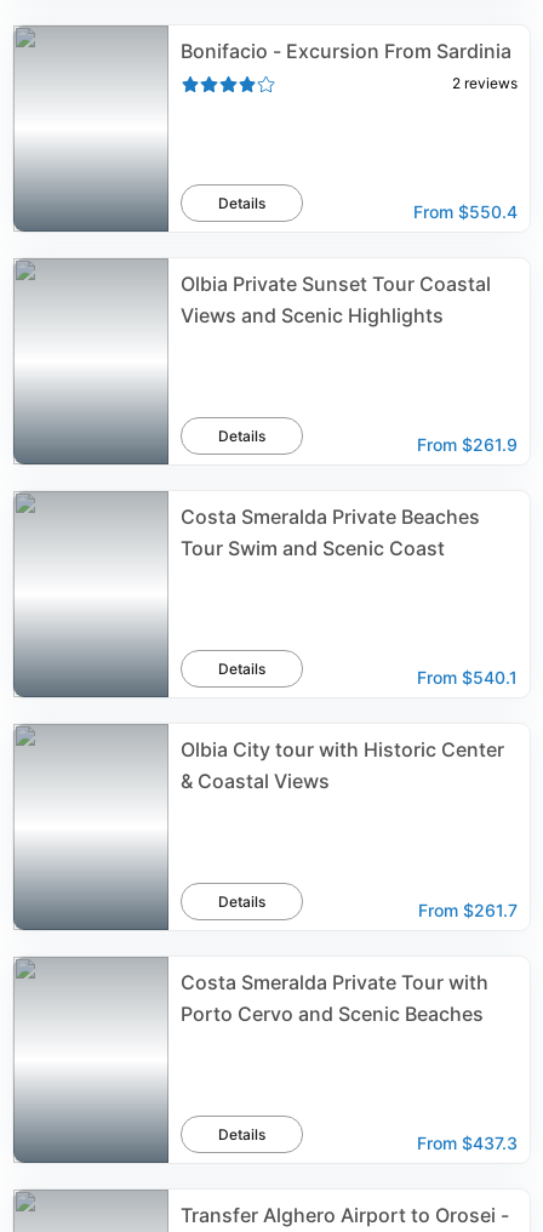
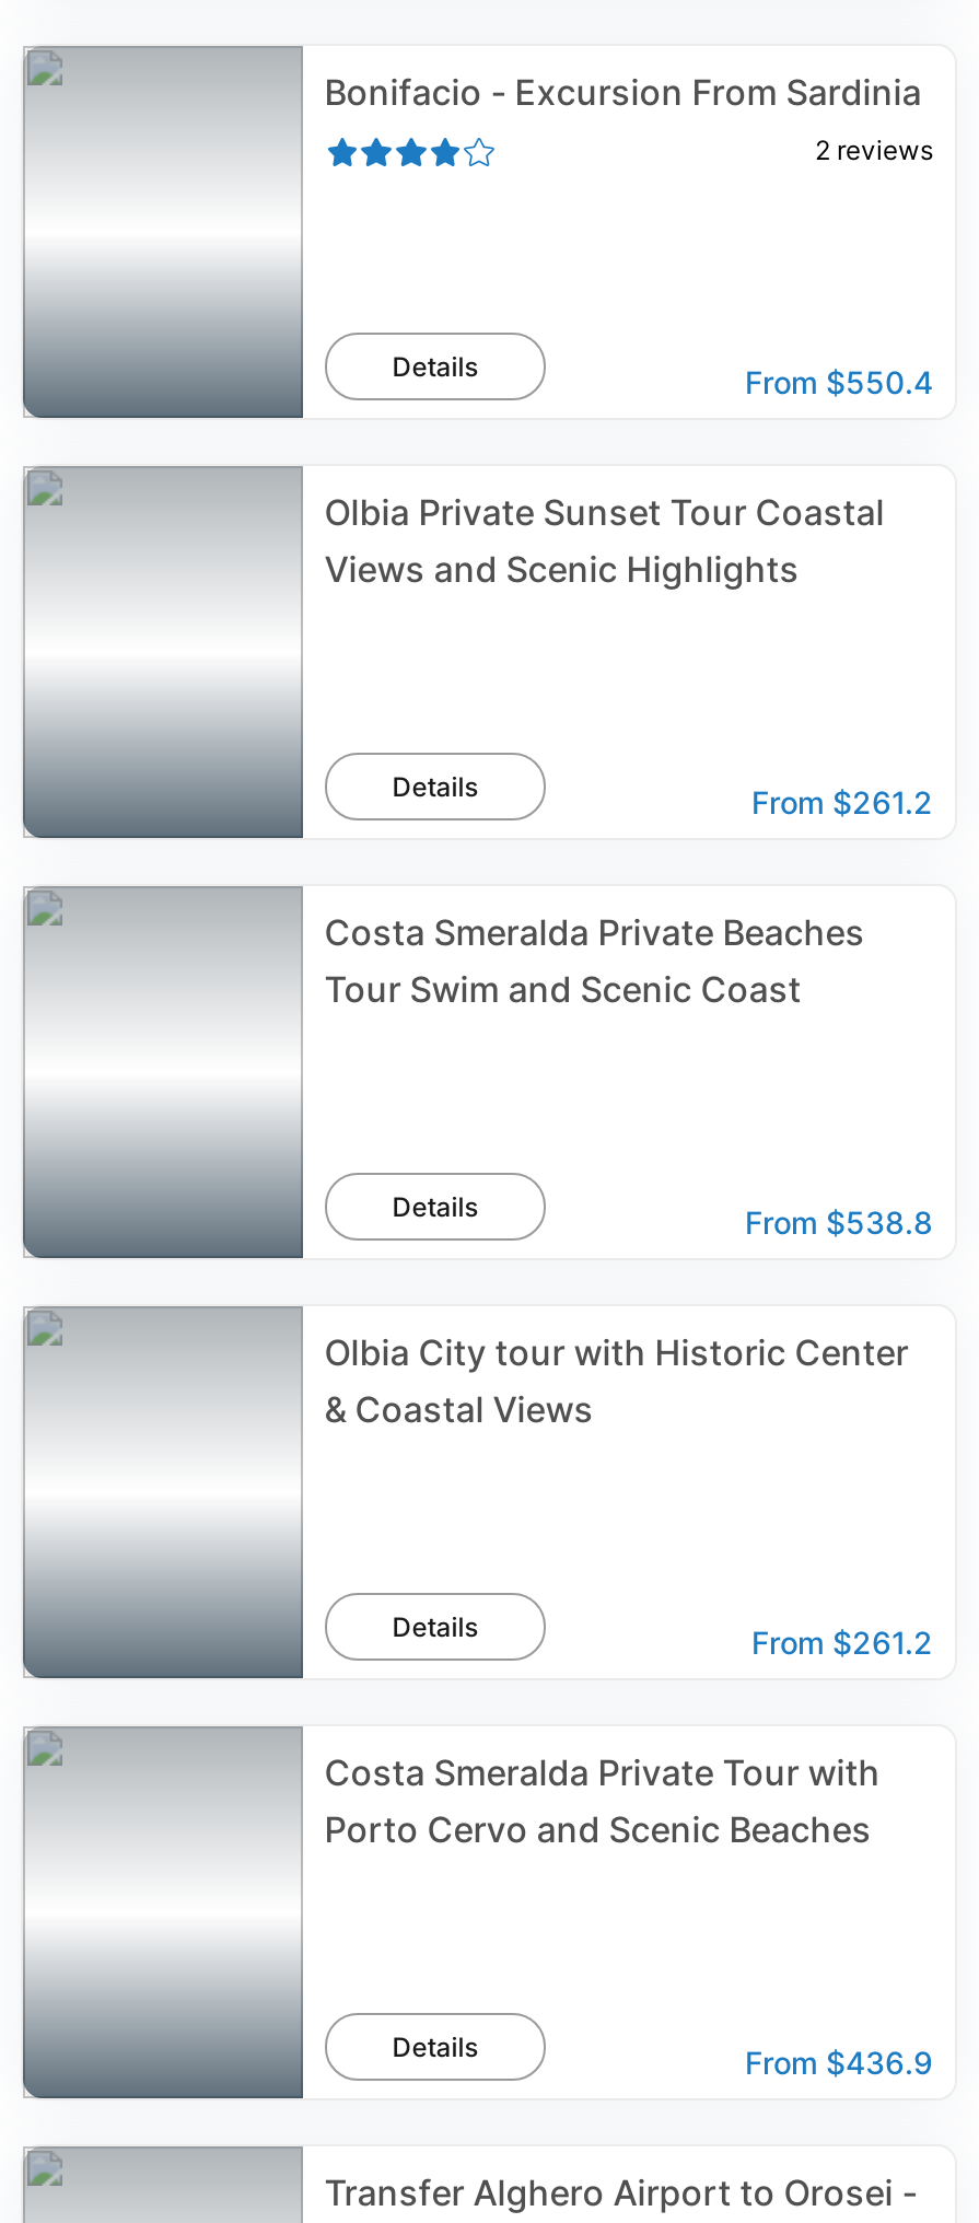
- From $261.9
+ From $261.2

- From $540.1
+ From $538.8

- From $261.7
+ From $261.2

- From $437.3
+ From $436.9
